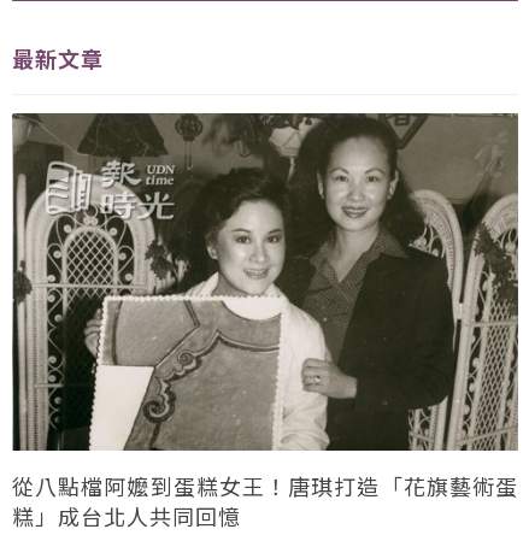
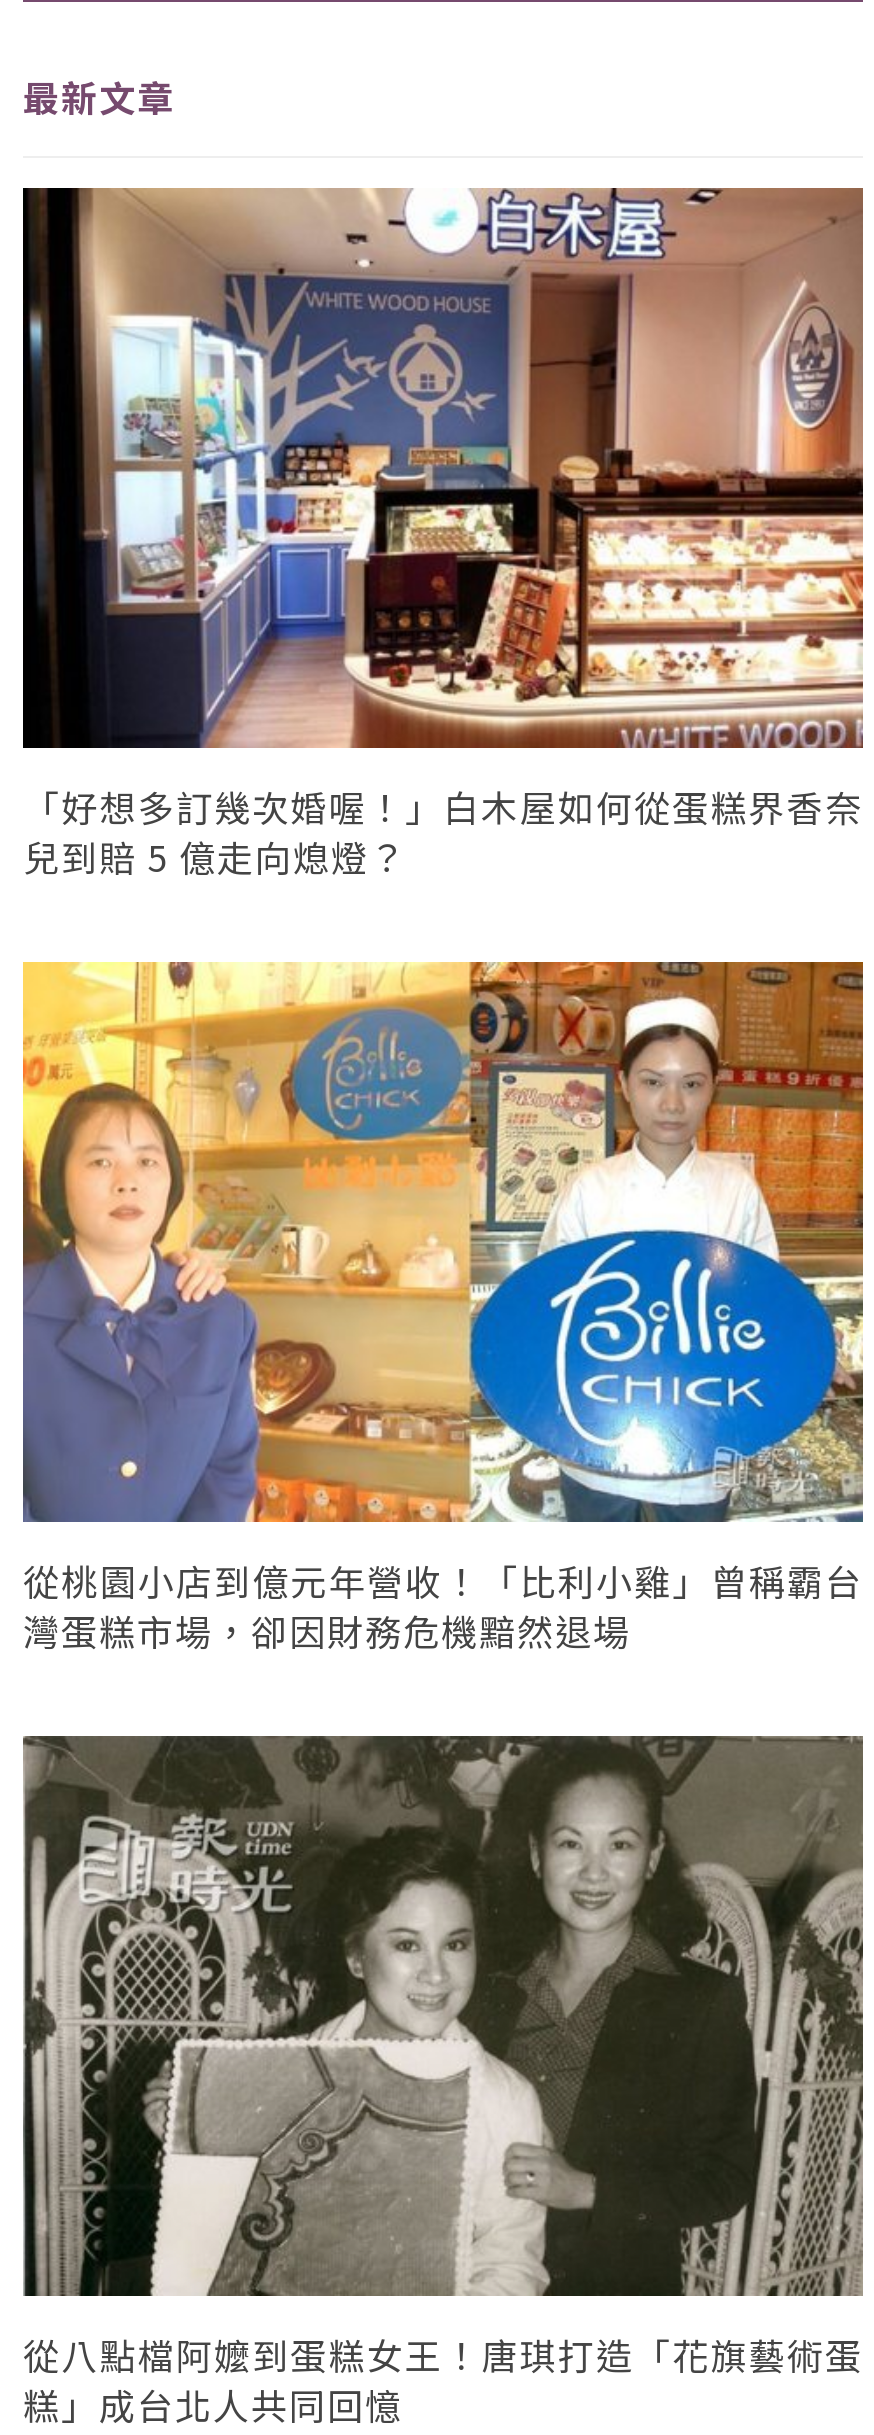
+ [image]
+ 「好想多訂幾次婚喔！」白木屋如何從蛋糕界香奈
+ 兒到賠 5 億走向熄燈？

+ [image]
+ 從桃園小店到億元年營收！「比利小雞」曾稱霸台
+ 灣蛋糕市場，卻因財務危機黯然退場
